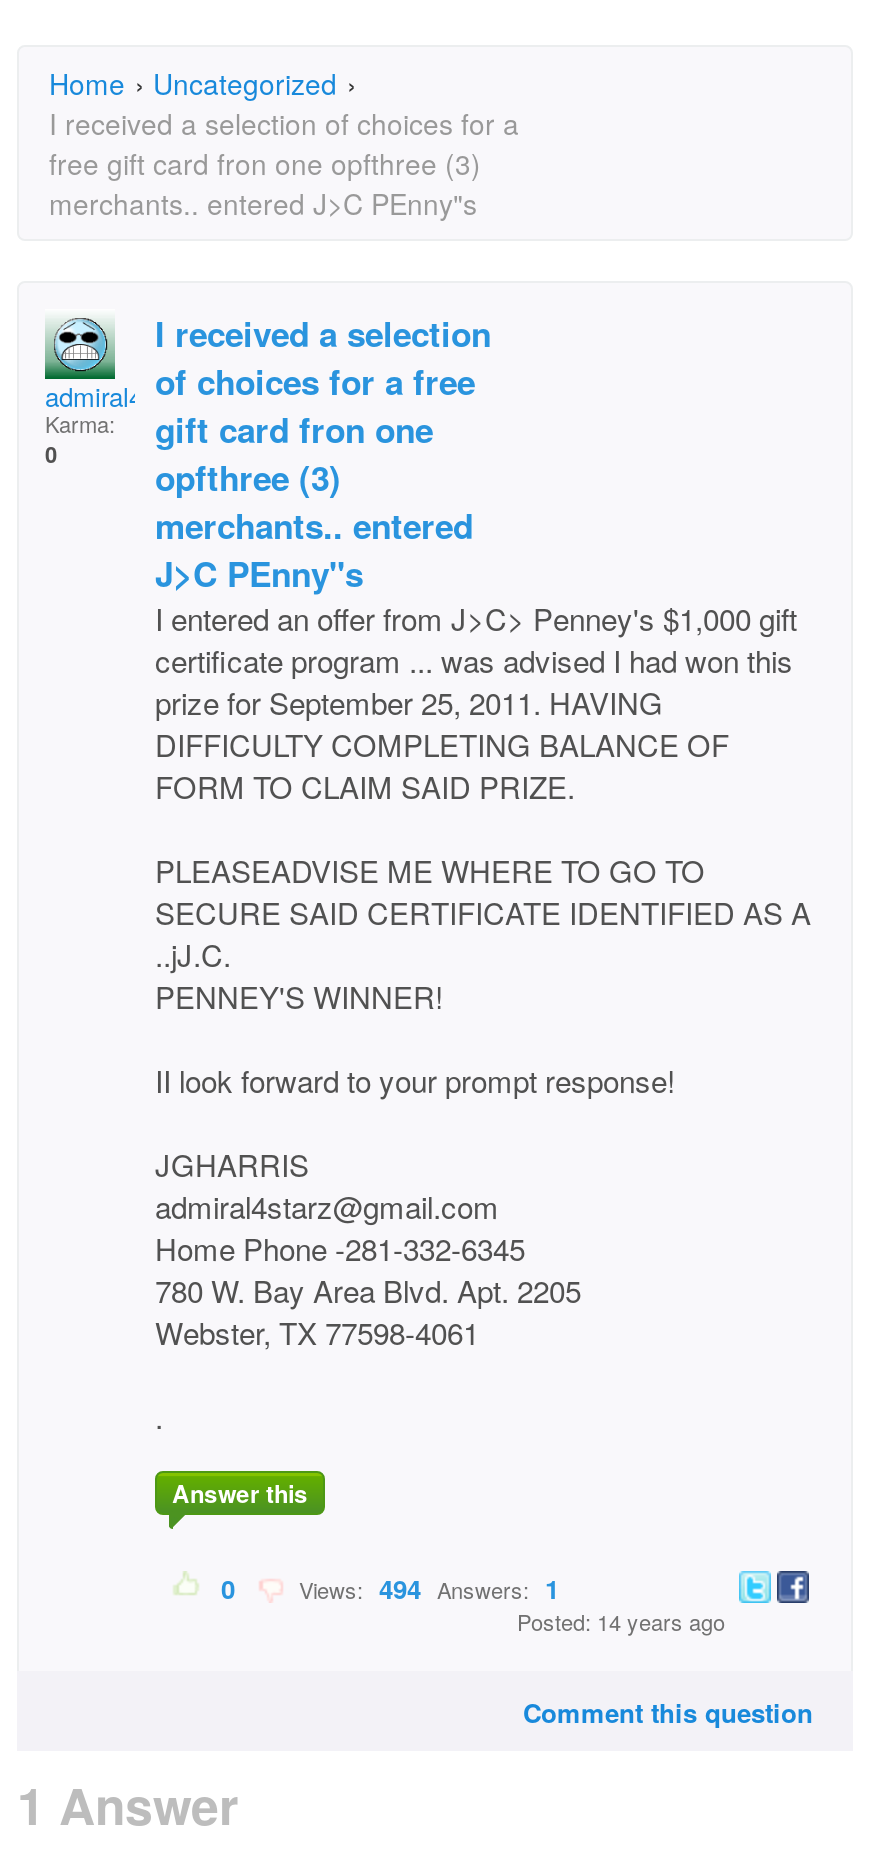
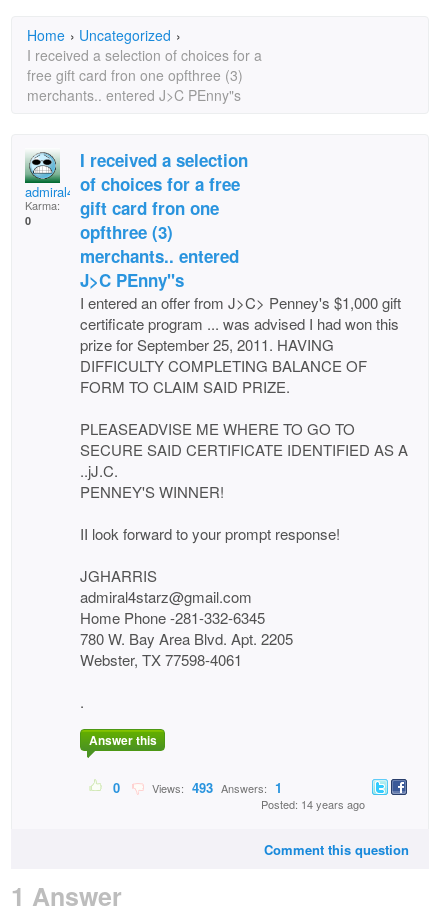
- Views: 494 Answers: 1
+ Views: 493 Answers: 1
